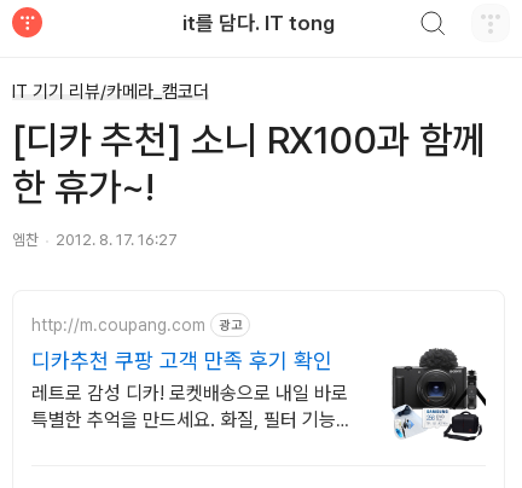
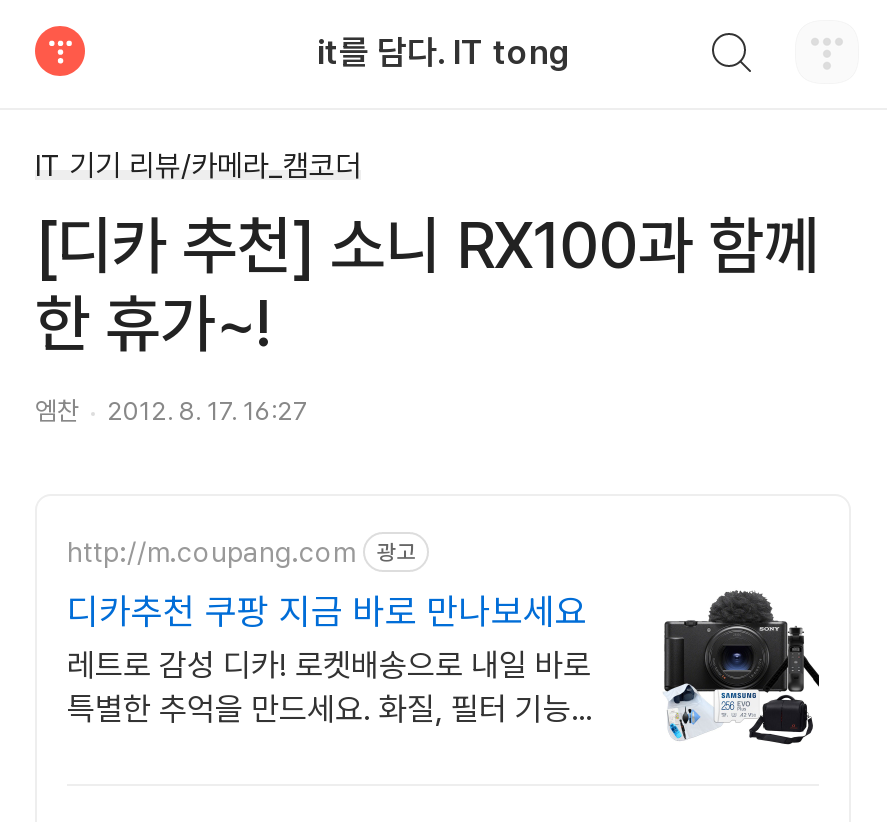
- 디카추천 쿠팡 고객 만족 후기 확인
+ 디카추천 쿠팡 지금 바로 만나보세요
